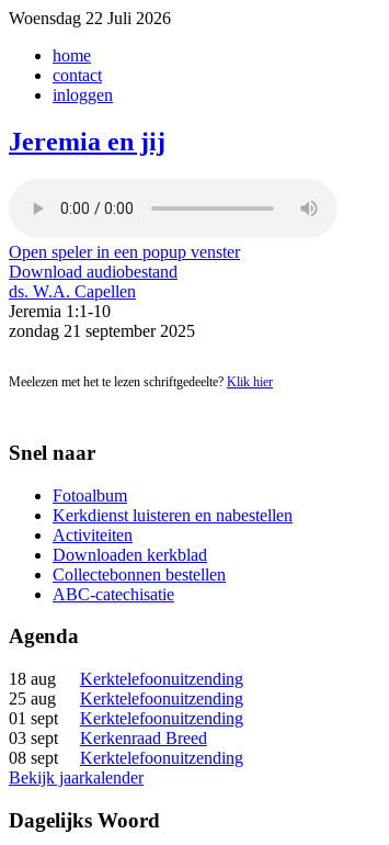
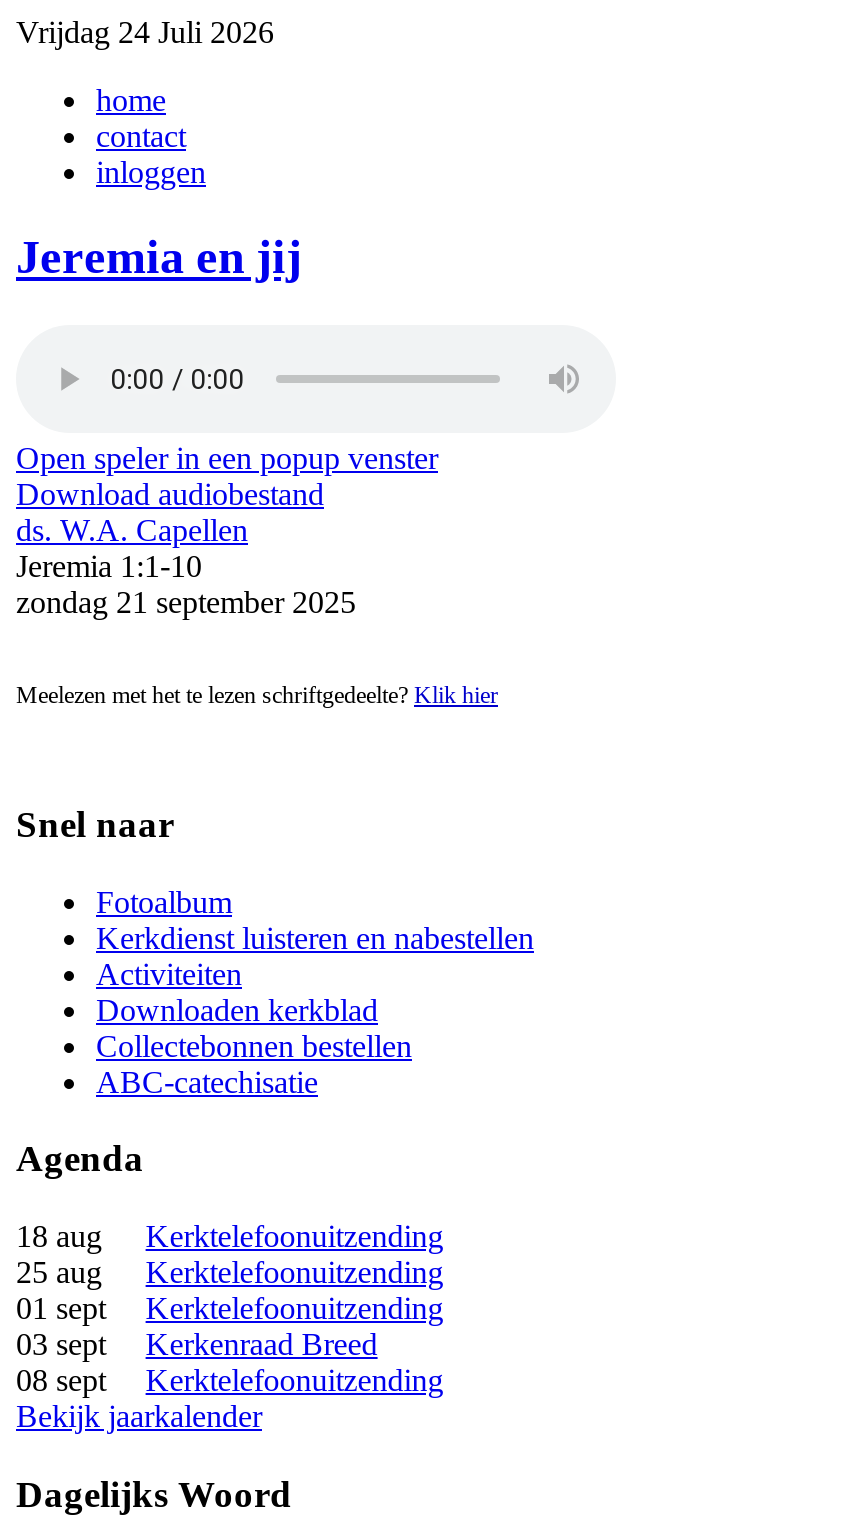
- Woensdag 22 Juli 2026
+ Vrijdag 24 Juli 2026
